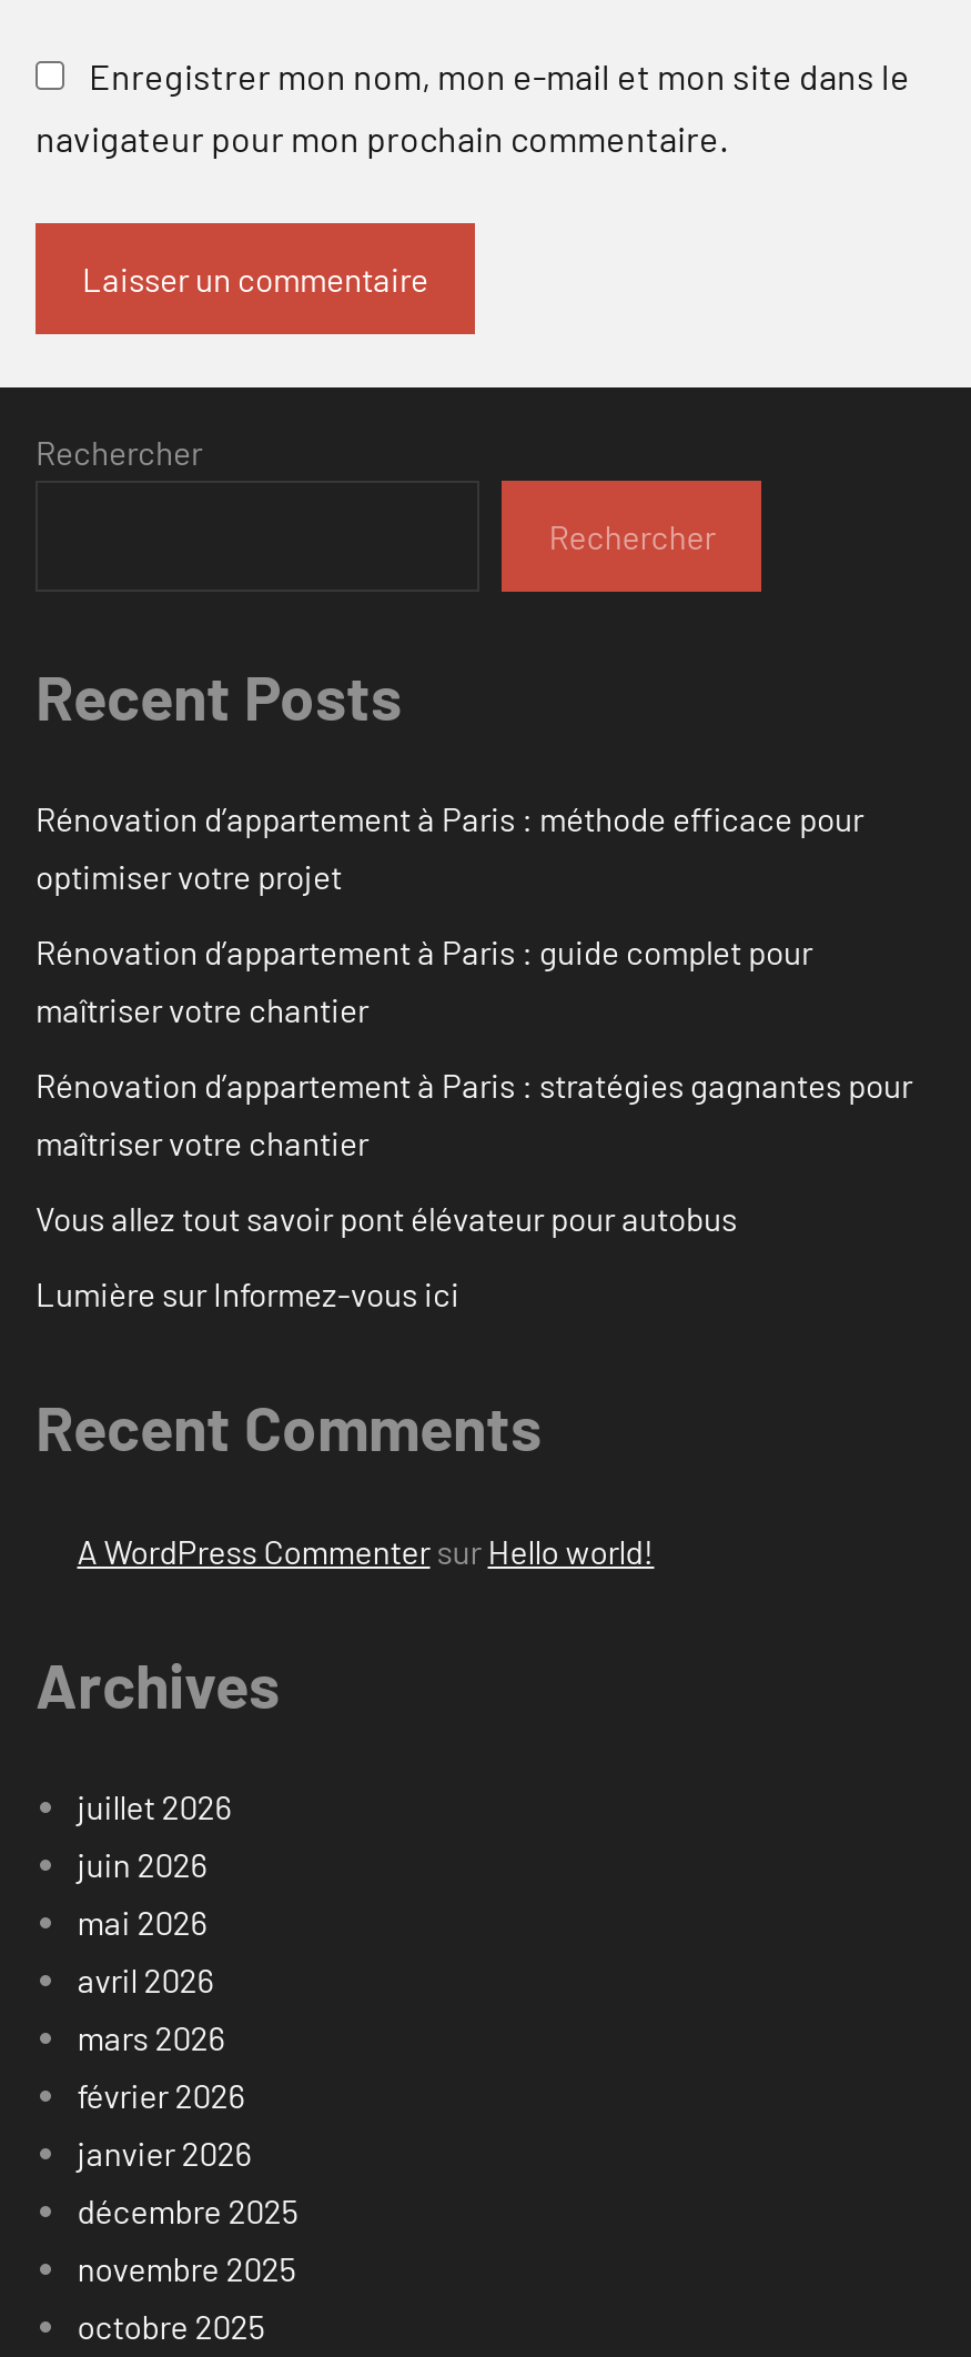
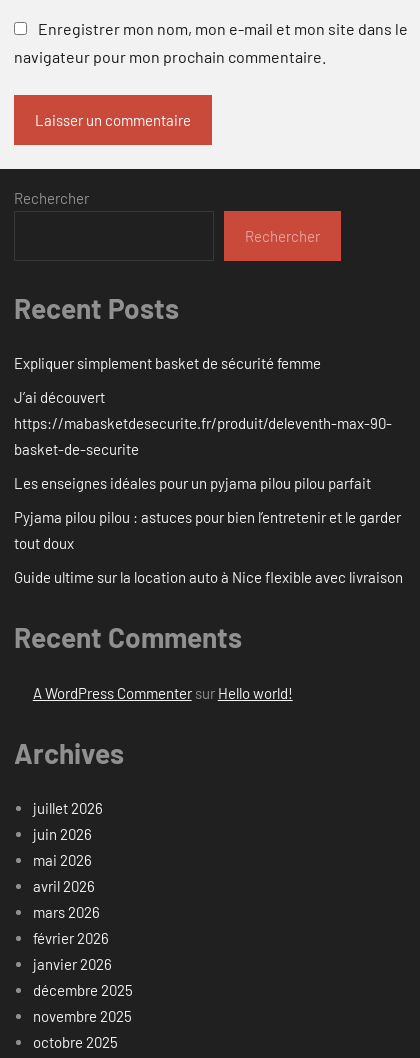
- Rénovation d’appartement à Paris : méthode efficace pour
- optimiser votre projet
+ Expliquer simplement basket de sécurité femme

- Rénovation d’appartement à Paris : guide complet pour
- maîtriser votre chantier
+ J’ai découvert
+ https://mabasketdesecurite.fr/produit/deleventh-max-90-
+ basket-de-securite

- Rénovation d’appartement à Paris : stratégies gagnantes pour
- maîtriser votre chantier
+ Les enseignes idéales pour un pyjama pilou pilou parfait

- Vous allez tout savoir pont élévateur pour autobus
+ Pyjama pilou pilou : astuces pour bien l’entretenir et le garder
+ tout doux

- Lumière sur Informez-vous ici
+ Guide ultime sur la location auto à Nice flexible avec livraison
